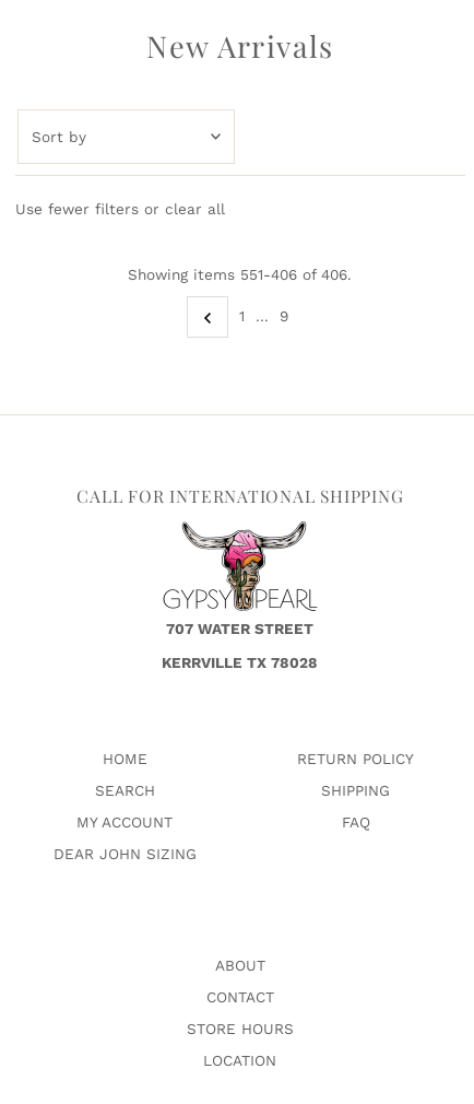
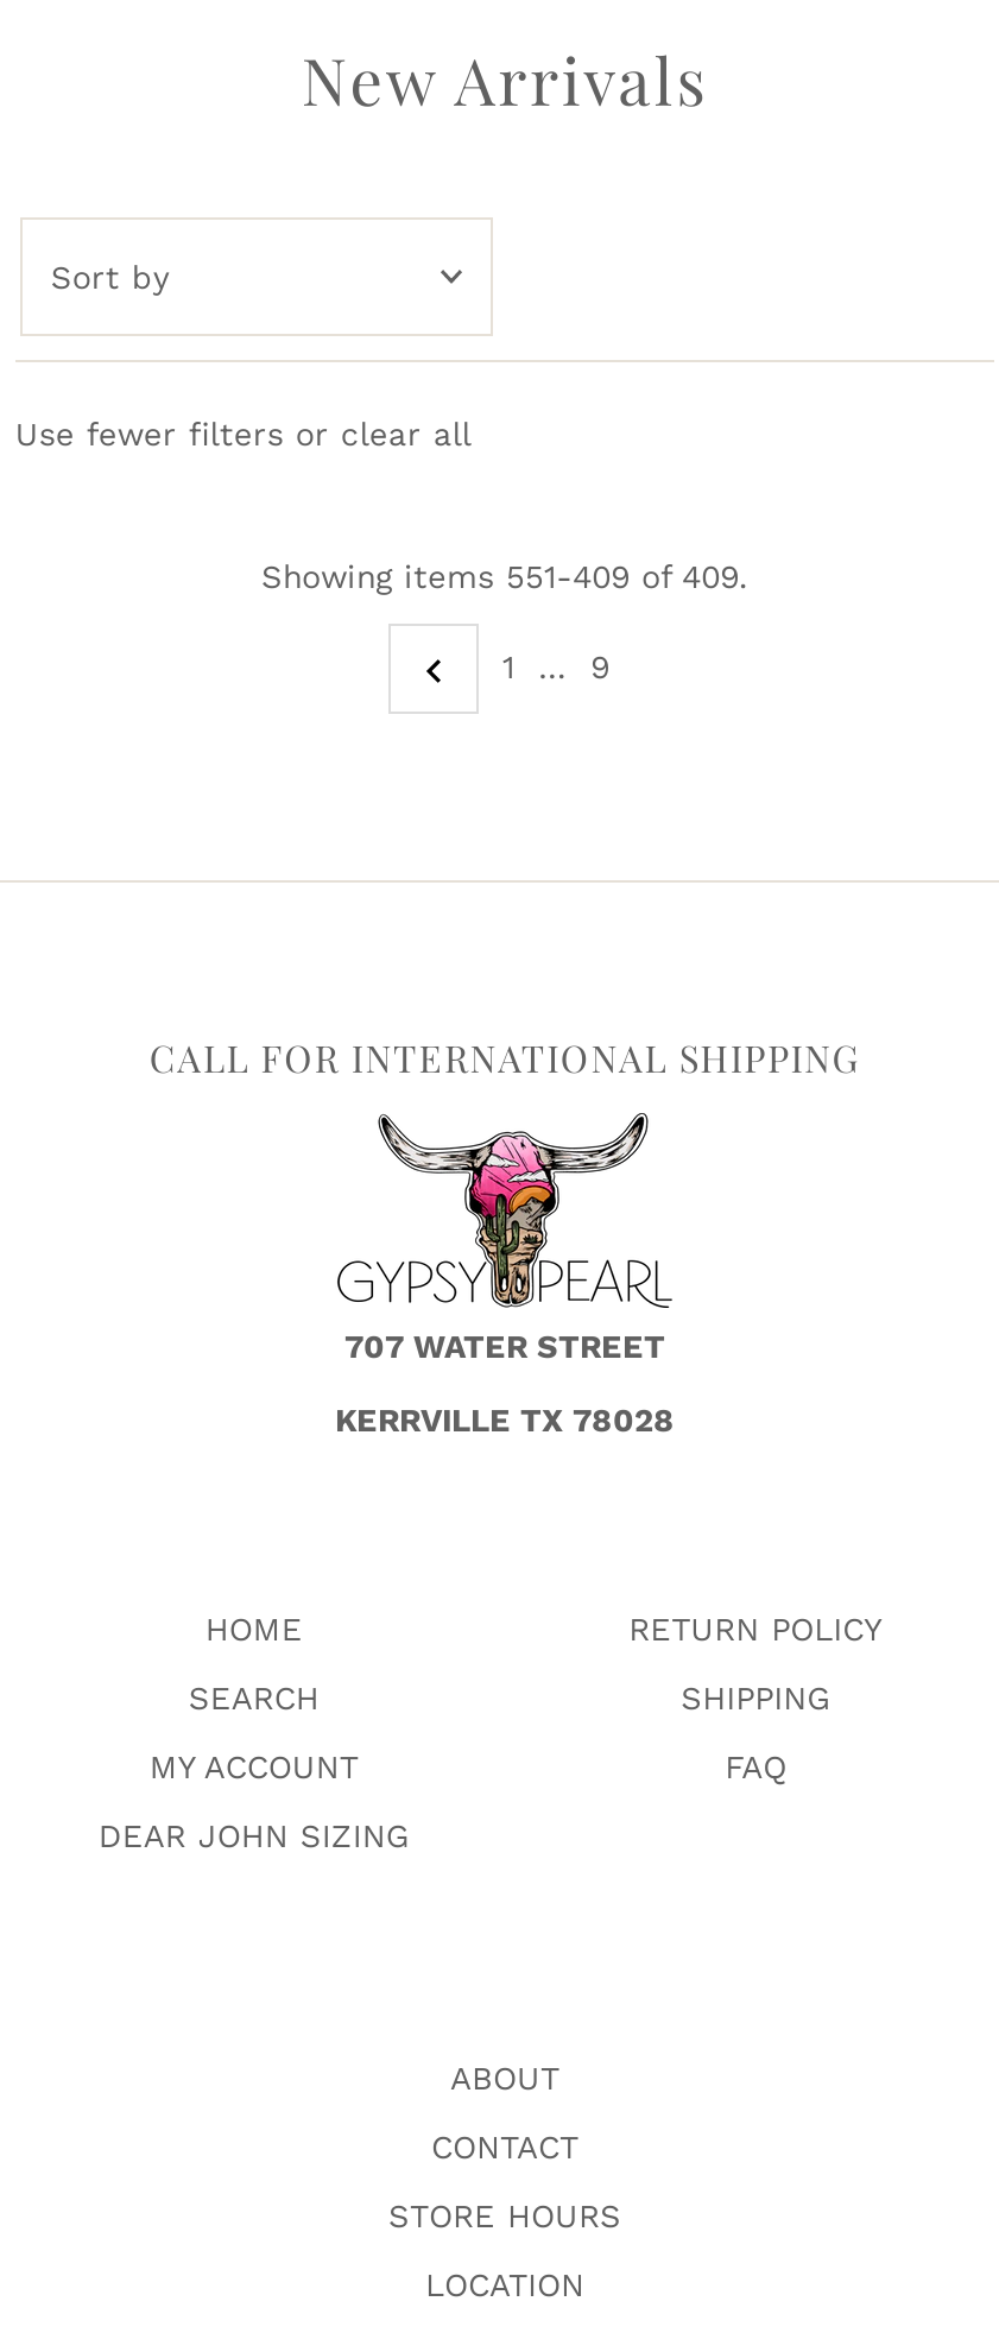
- Showing items 551-406 of 406.
+ Showing items 551-409 of 409.
